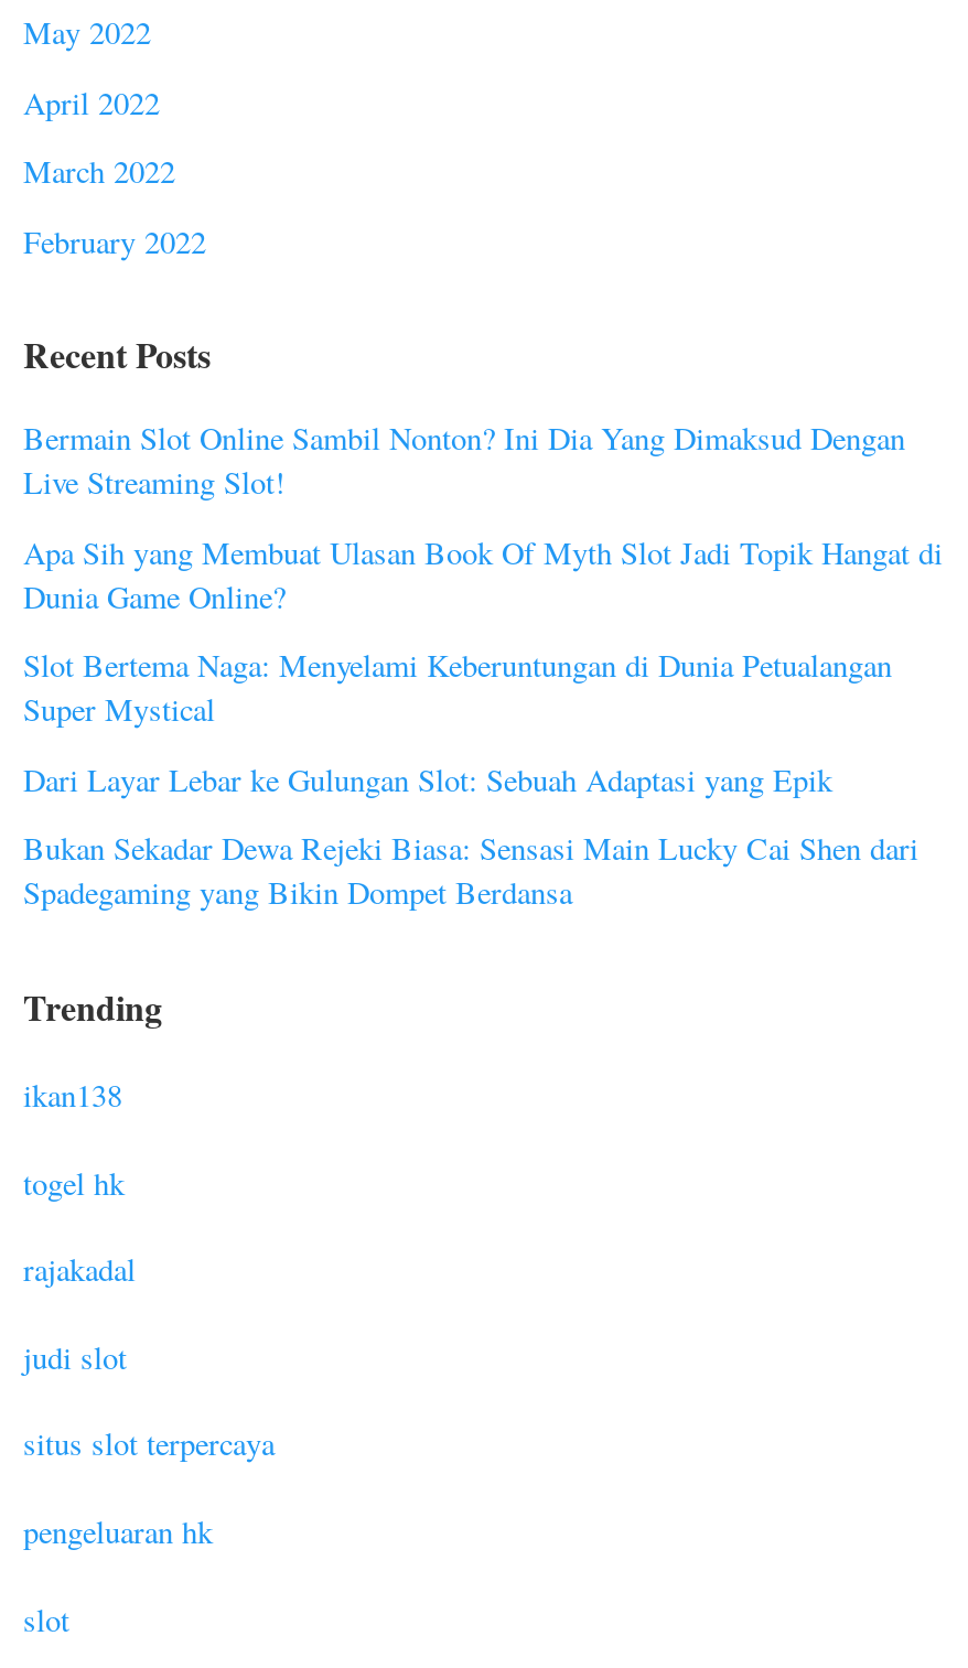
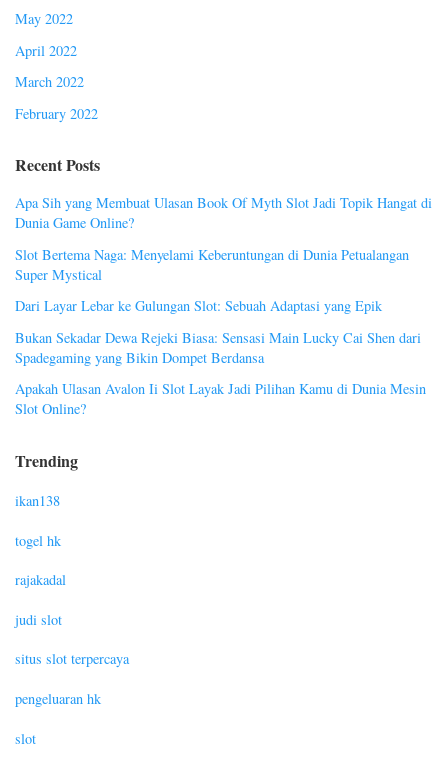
- Bermain Slot Online Sambil Nonton? Ini Dia Yang Dimaksud Dengan
- Live Streaming Slot!

moved up: Apa Sih yang Membuat Ulasan Book Of Myth Slot Jadi Topik Hangat di | Dunia Game Online? | Slot Bertema Naga: Menyelami Keberuntungan di Dunia Petualangan | Super Mystical | Dari Layar Lebar ke Gulungan Slot: Sebuah Adaptasi yang Epik | Bukan Sekadar Dewa Rejeki Biasa: Sensasi Main Lucky Cai Shen dari | Spadegaming yang Bikin Dompet Berdansa

+ Apakah Ulasan Avalon Ii Slot Layak Jadi Pilihan Kamu di Dunia Mesin
+ Slot Online?
